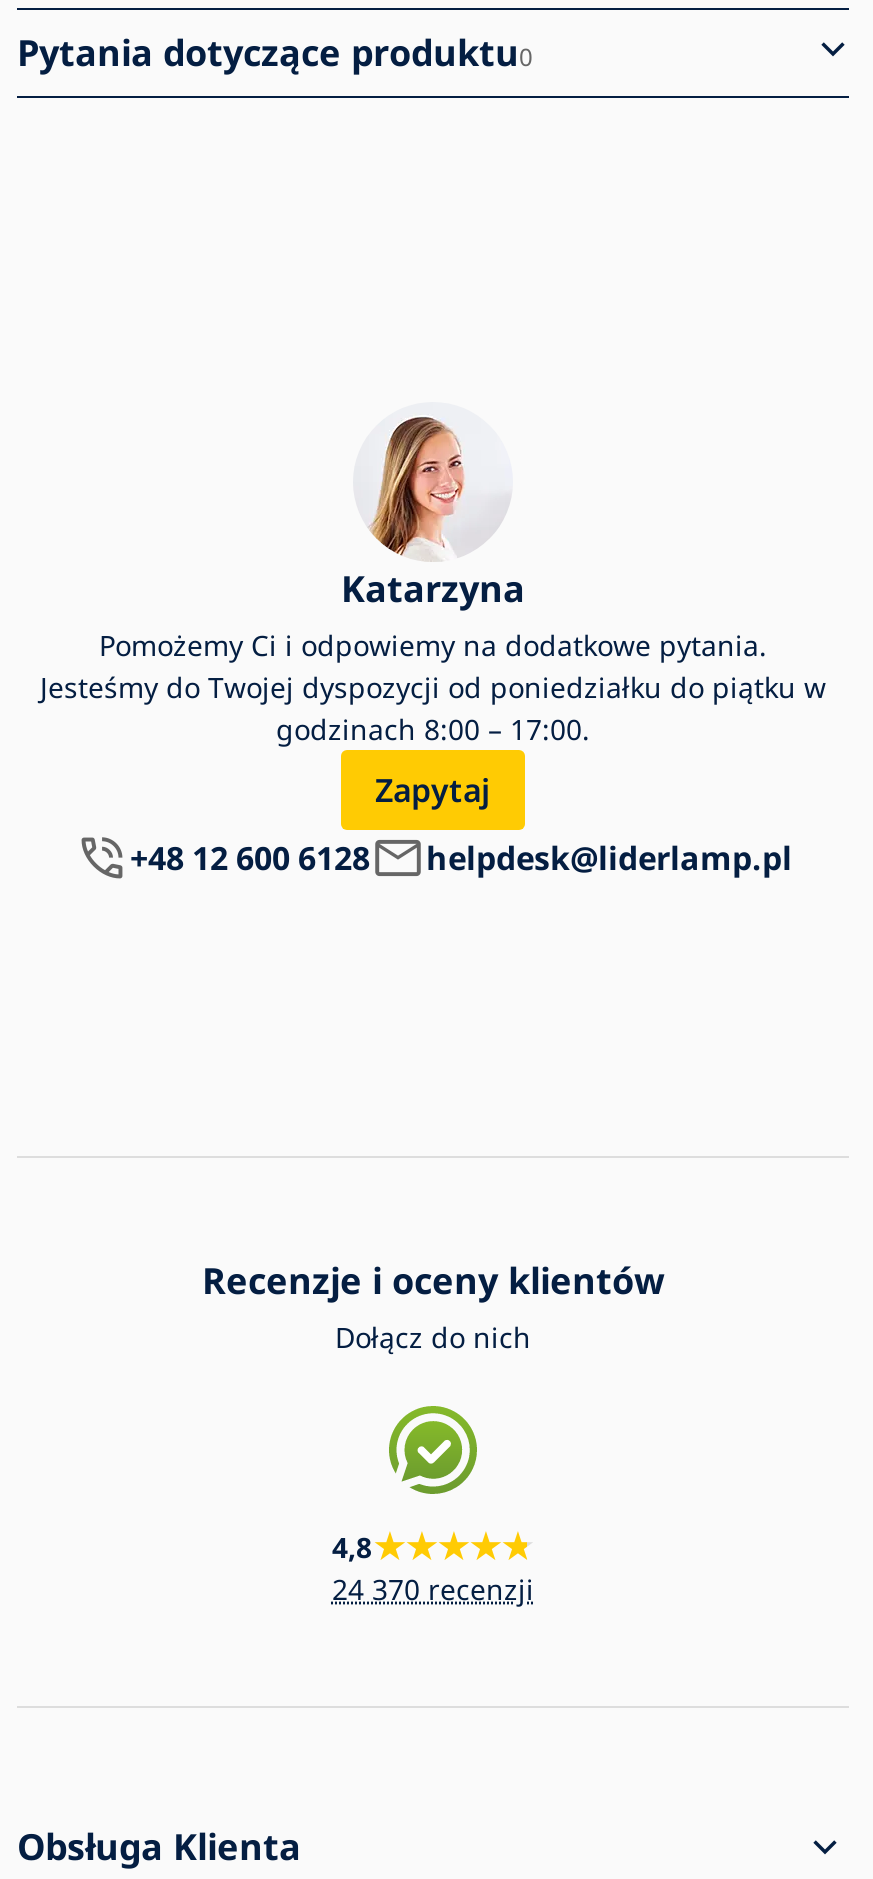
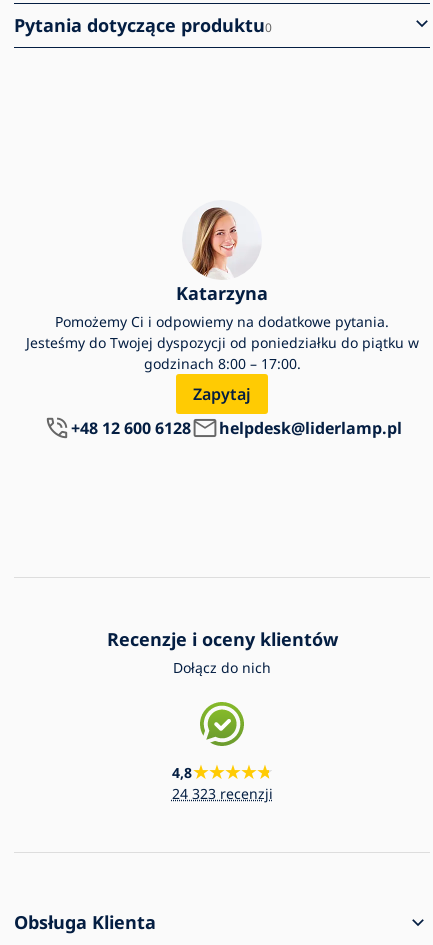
- 24 370 recenzji
+ 24 323 recenzji
